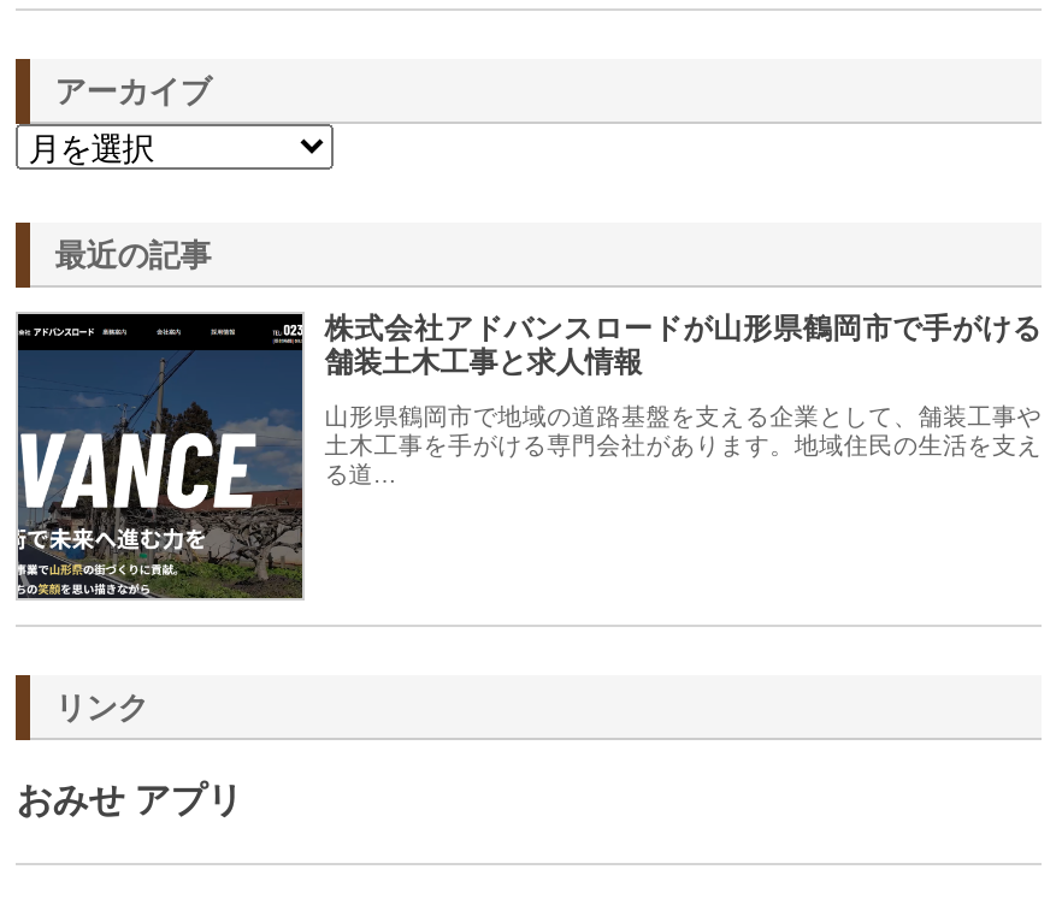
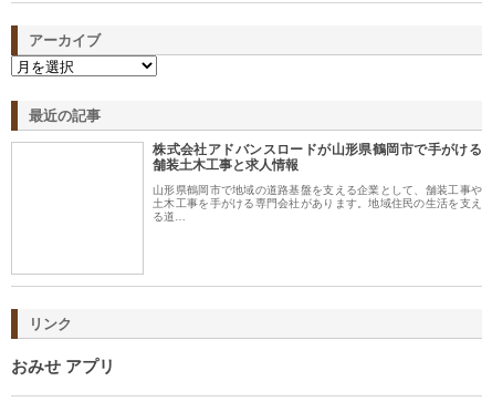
- [image]
